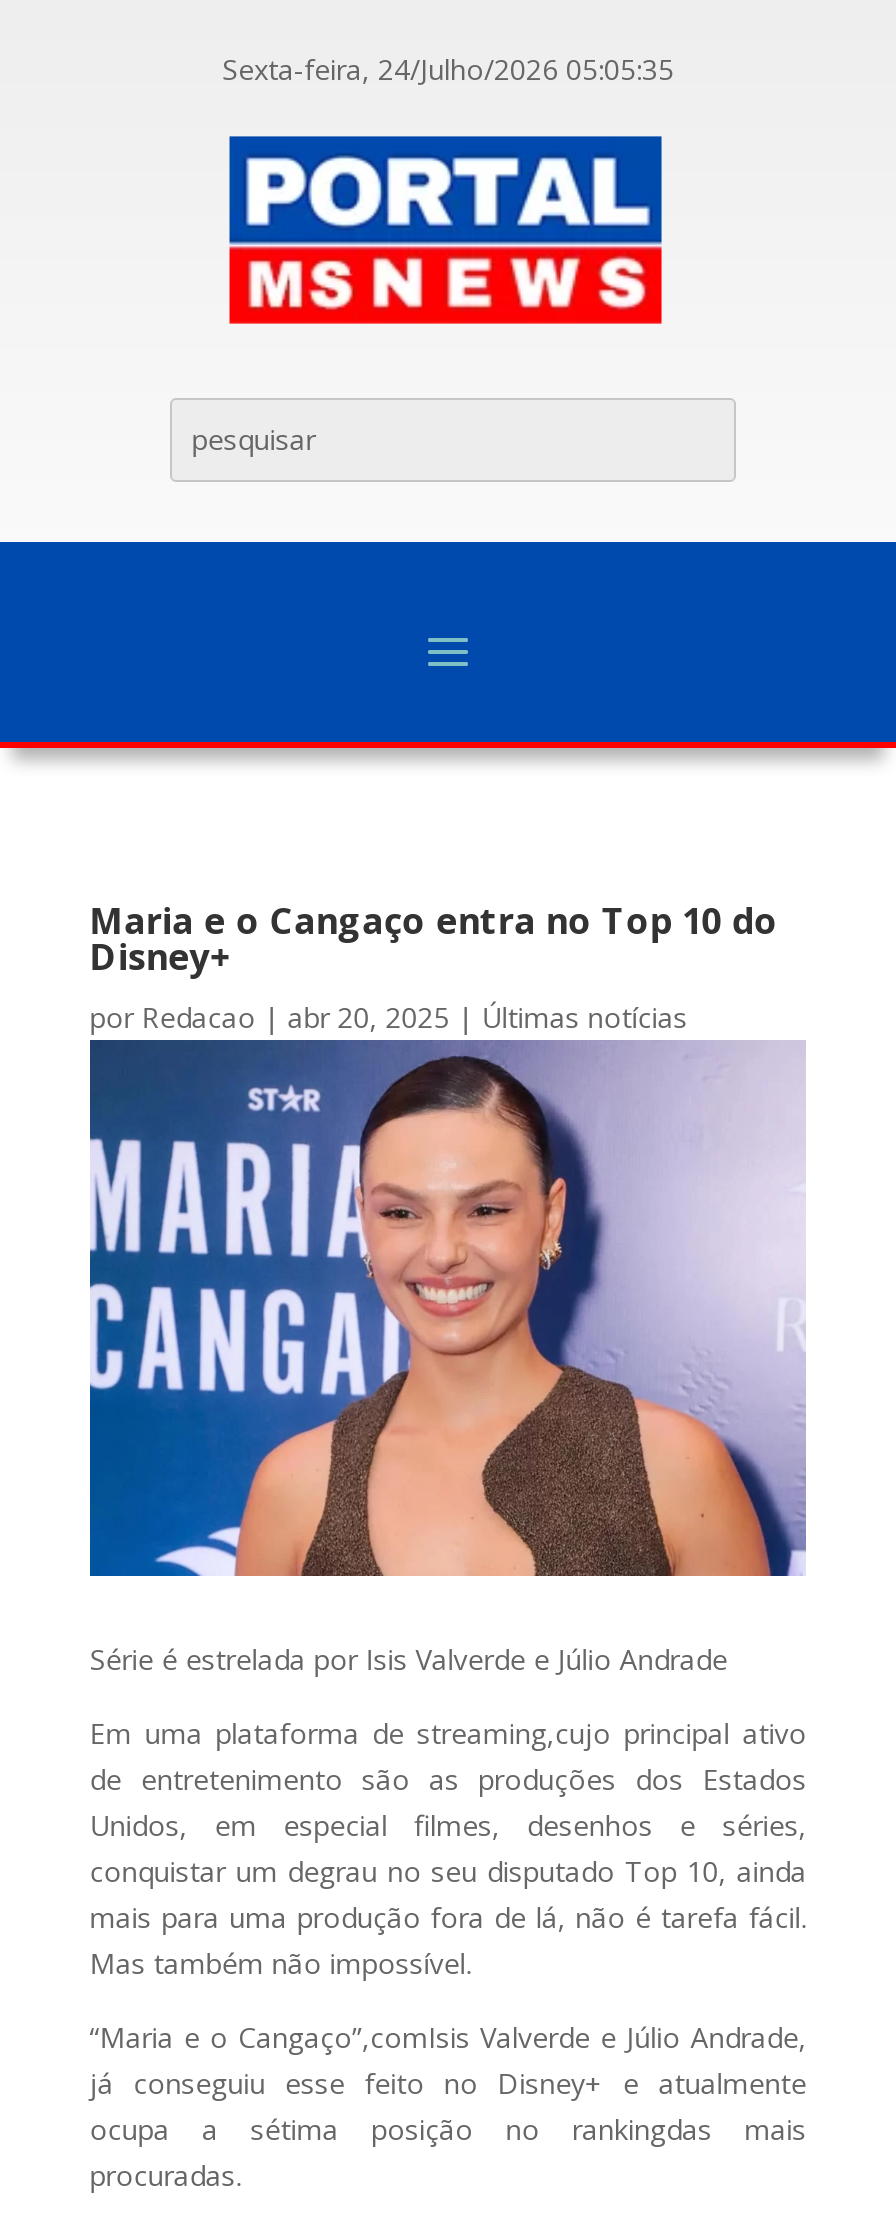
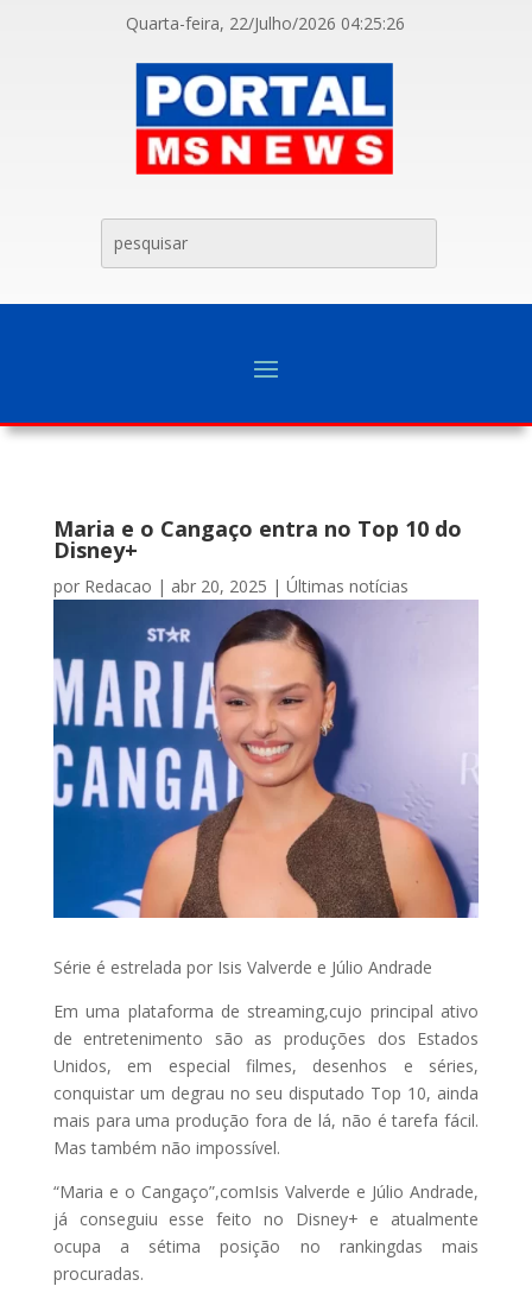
- Sexta-feira, 24/Julho/2026 05:05:35
+ Quarta-feira, 22/Julho/2026 04:25:26
